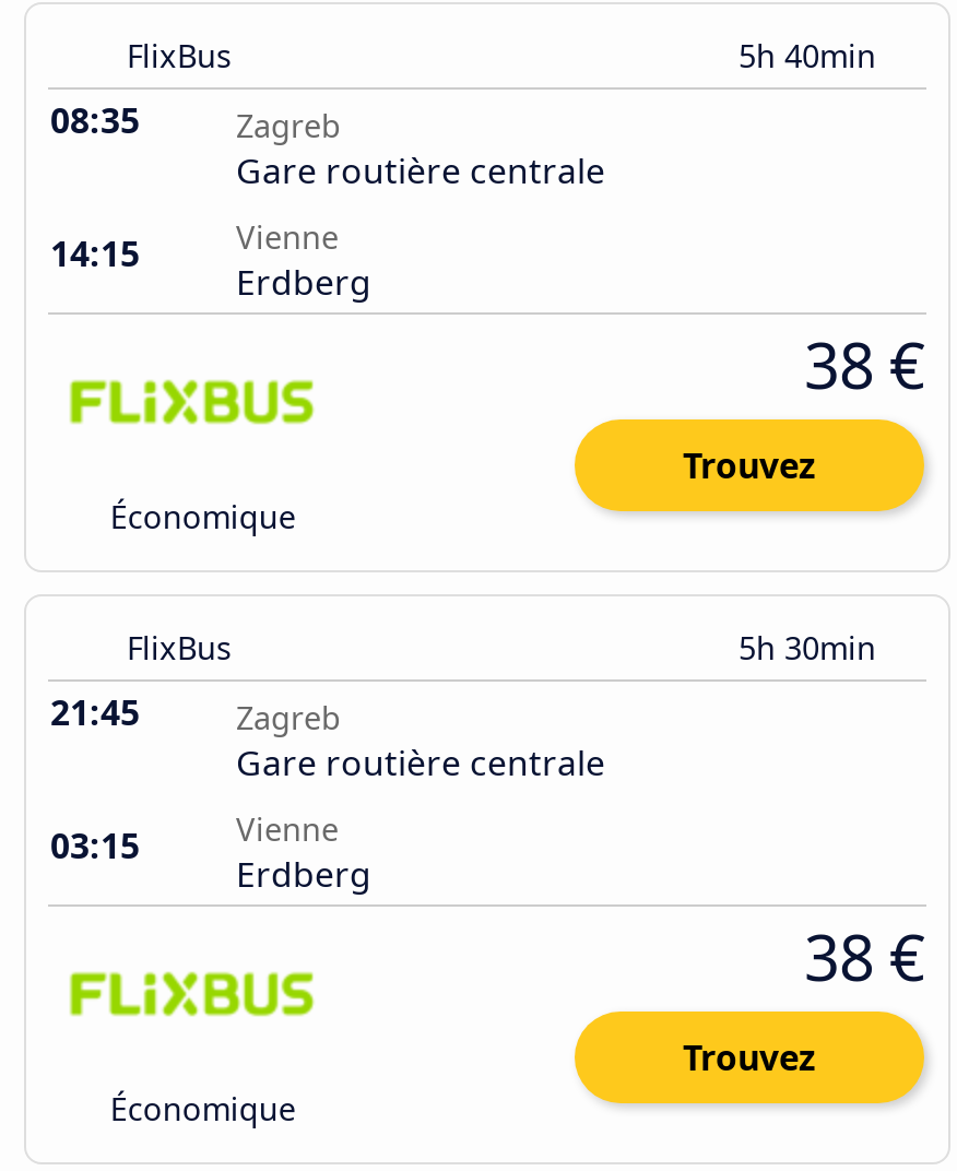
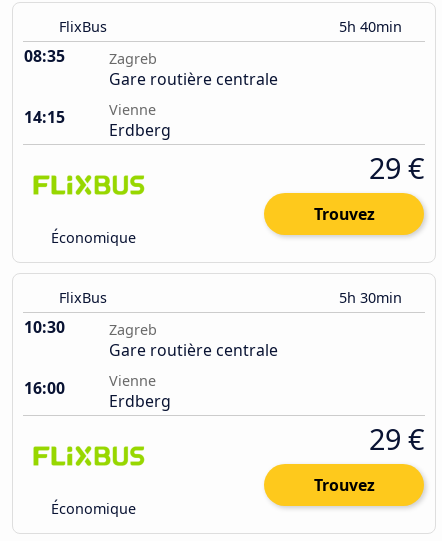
- 38 €
+ 29 €

- 21:45
+ 10:30

- 03:15
+ 16:00

- 38 €
+ 29 €
